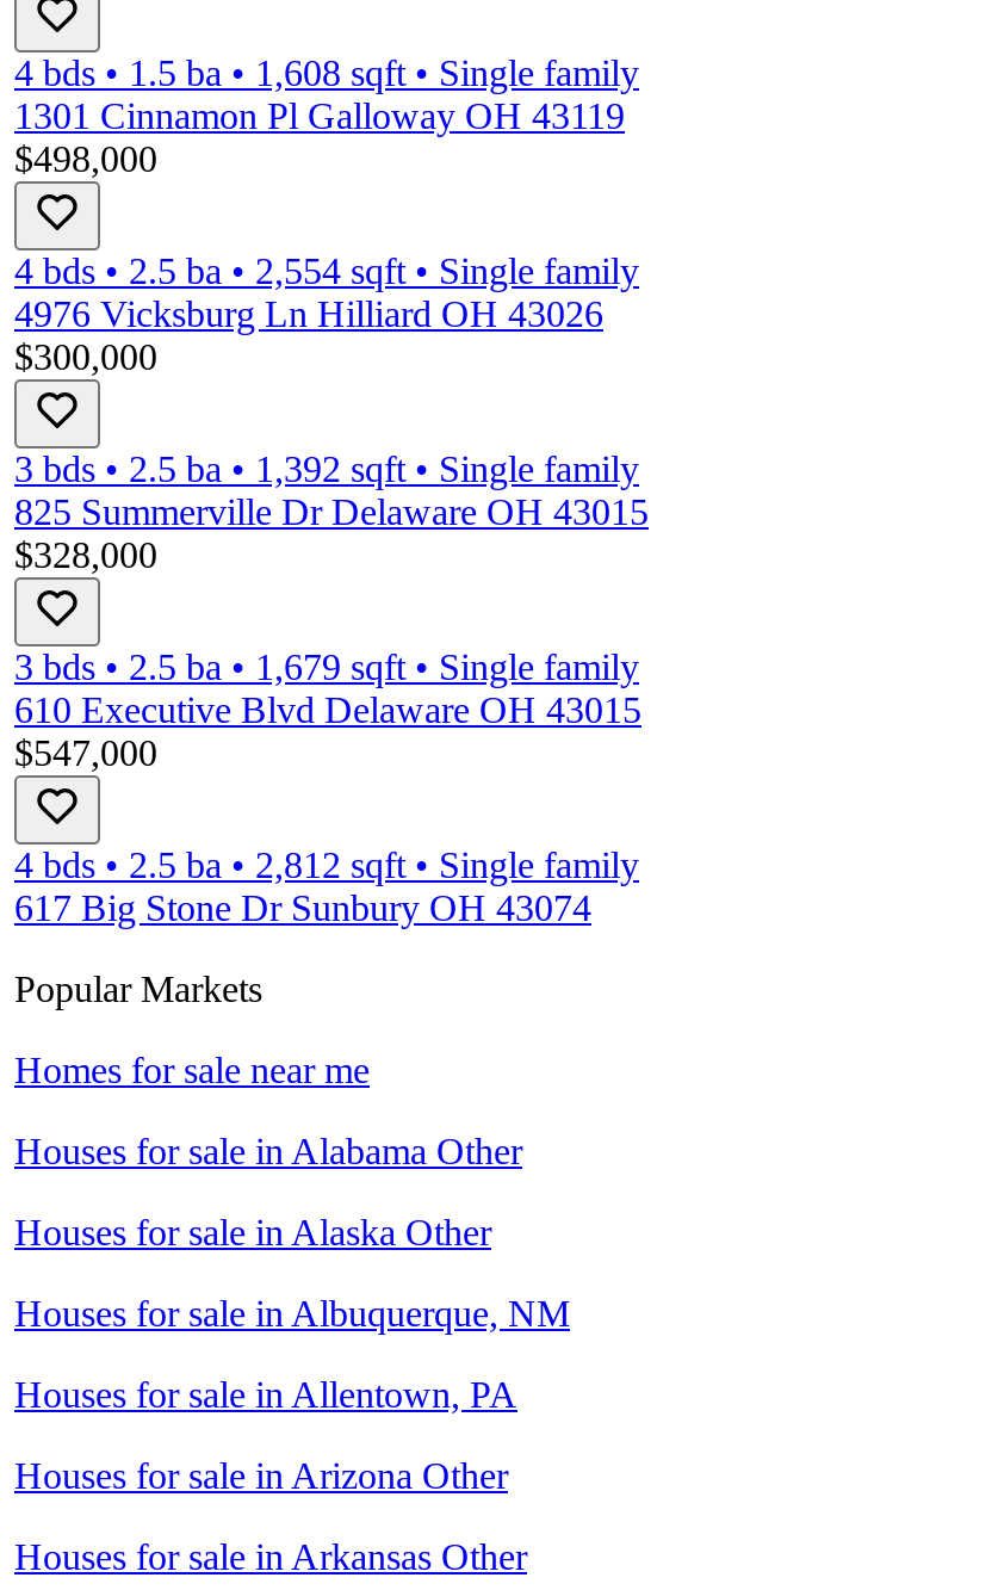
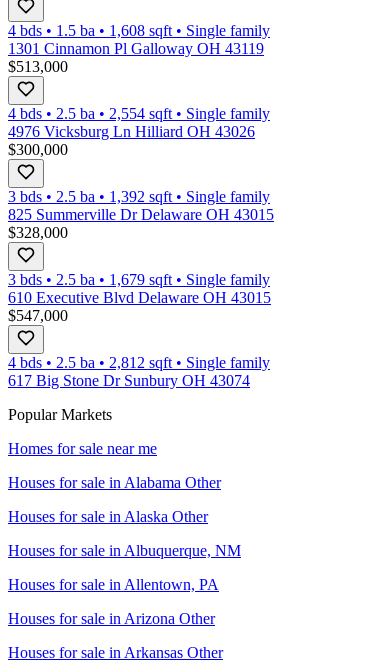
- $498,000
+ $513,000
